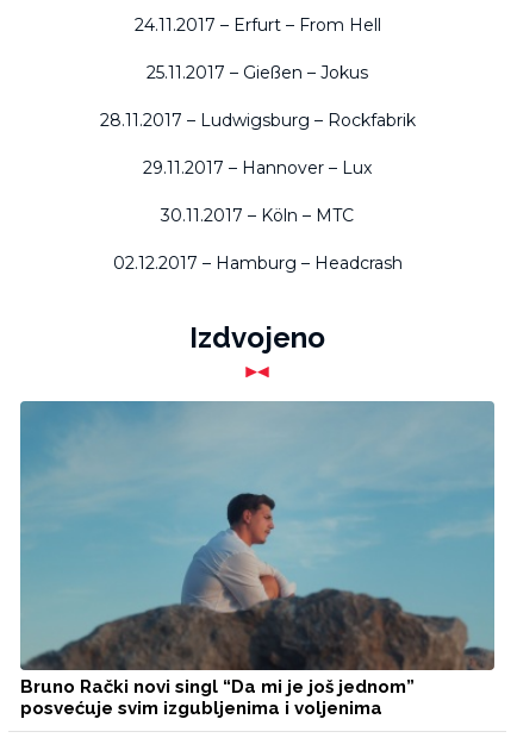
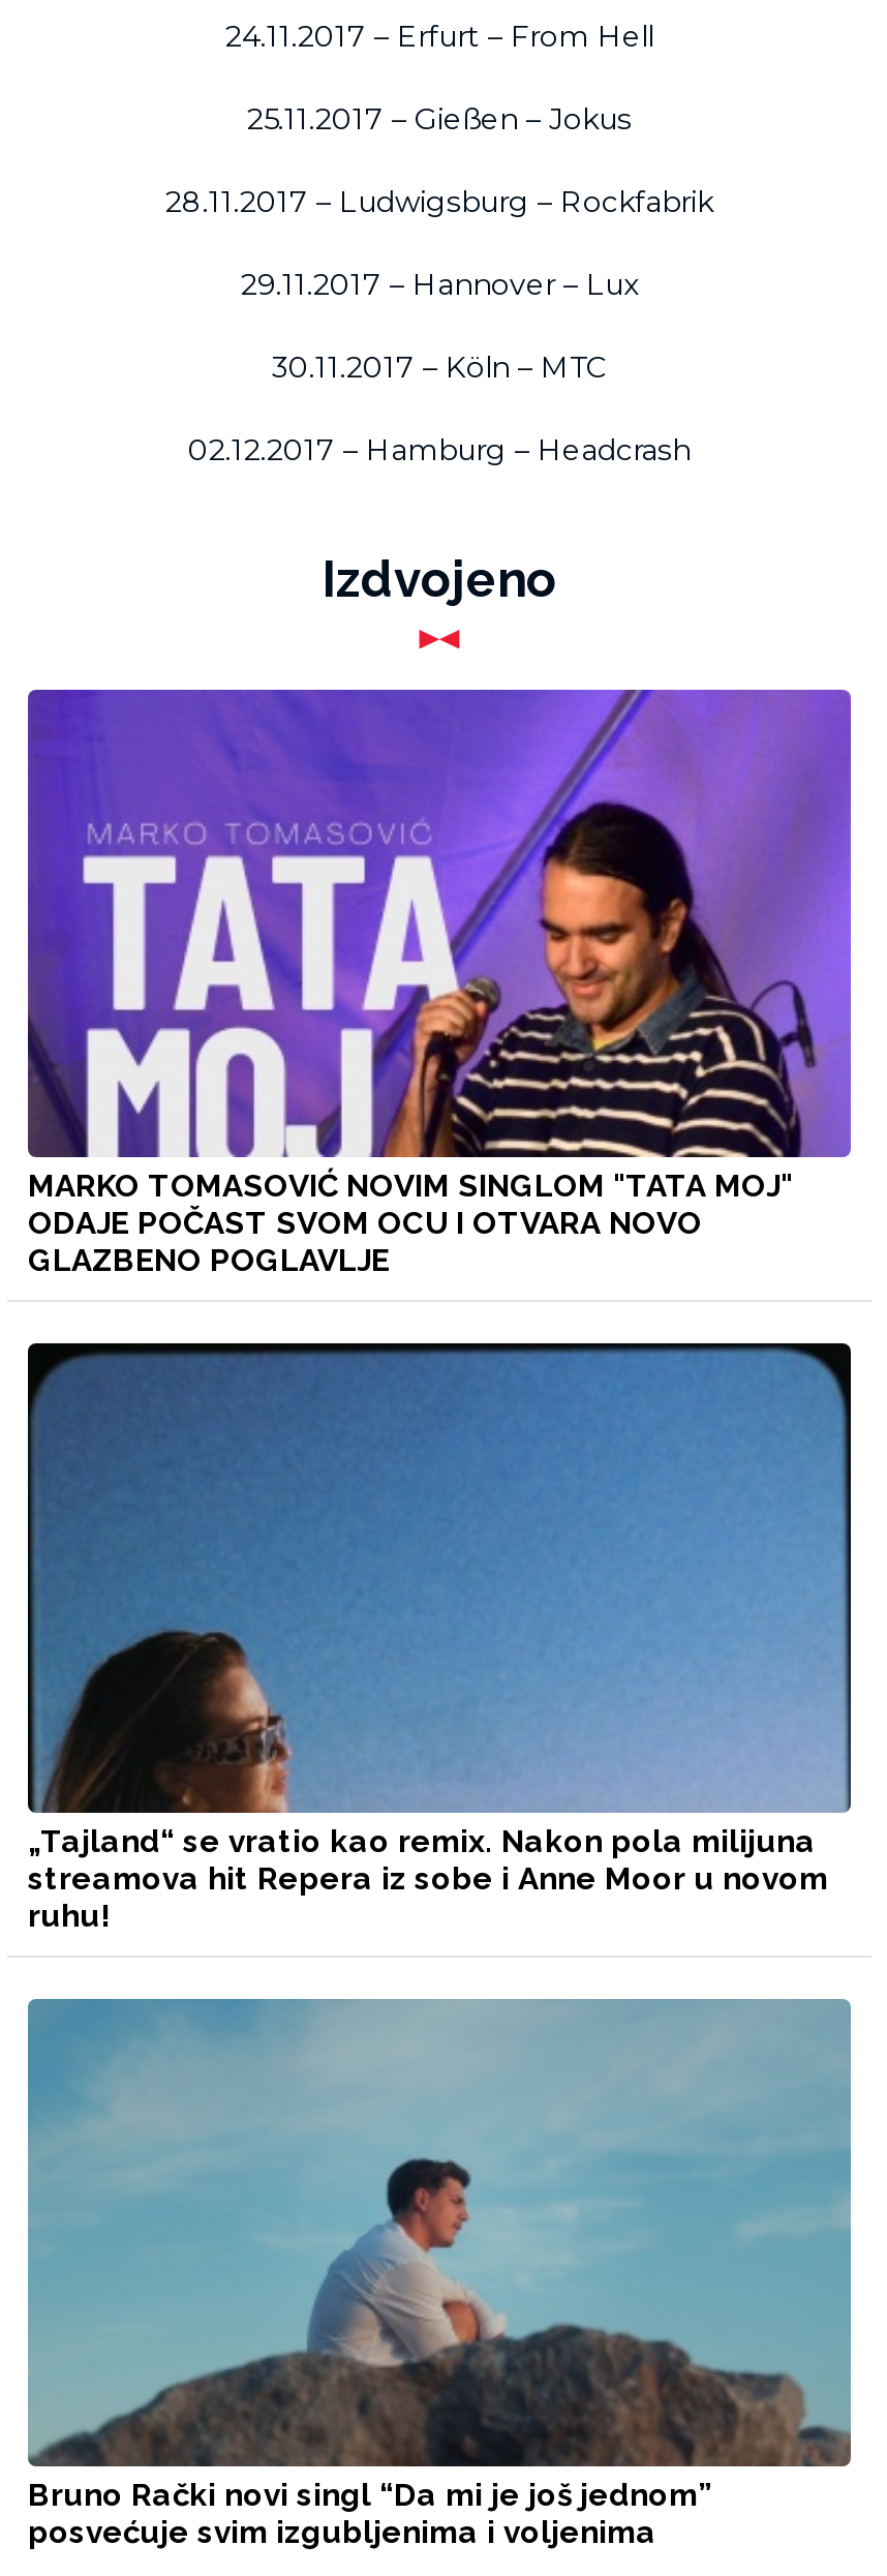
+ [image]
+ MARKO TOMASOVIĆ NOVIM SINGLOM "TATA MOJ"
+ ODAJE POČAST SVOM OCU I OTVARA NOVO
+ GLAZBENO POGLAVLJE

+ [image]
+ „Tajland“ se vratio kao remix. Nakon pola milijuna
+ streamova hit Repera iz sobe i Anne Moor u novom
+ ruhu!
